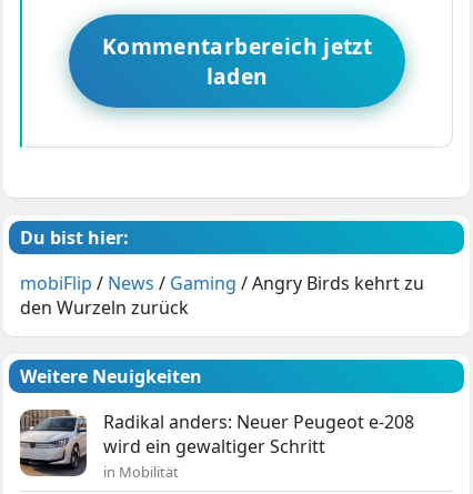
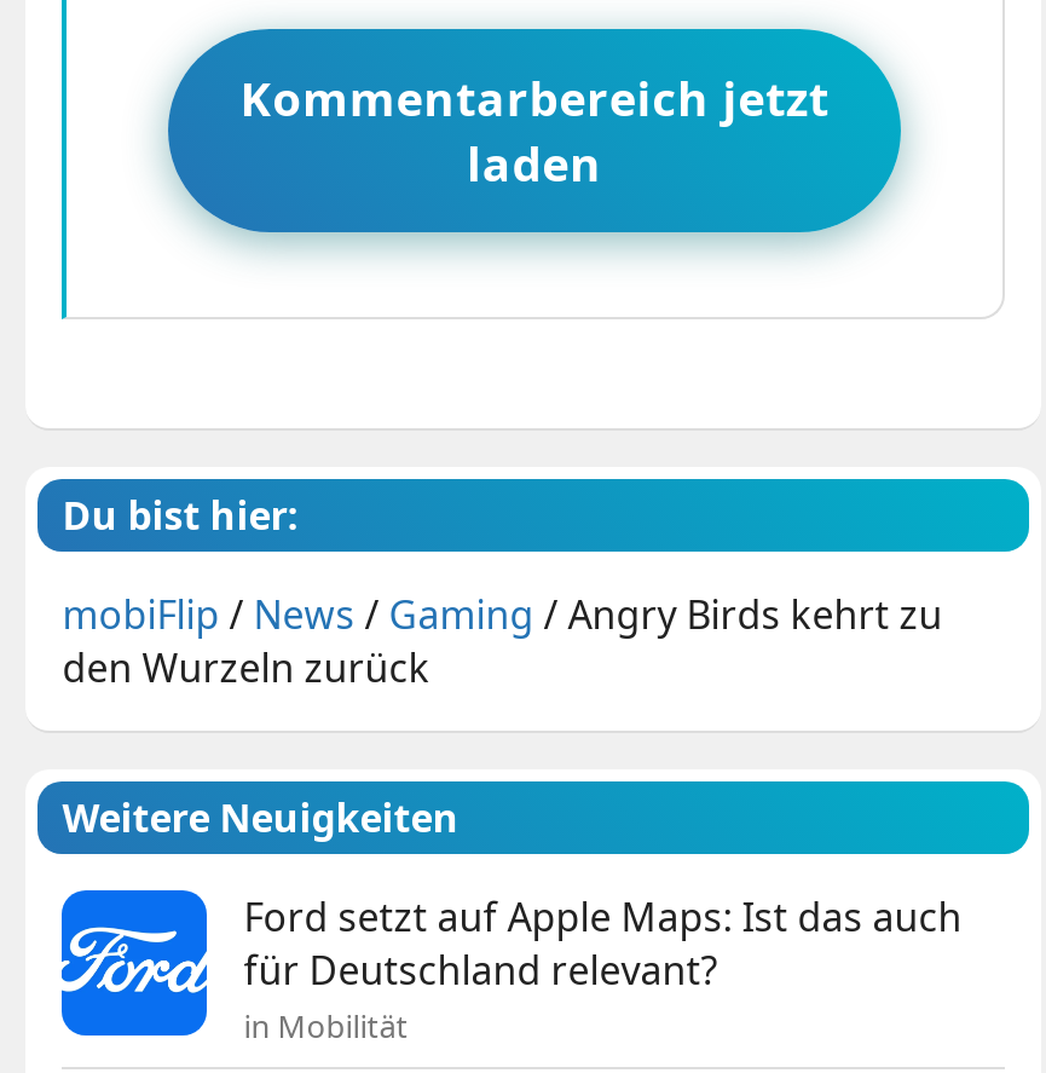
- [image]
- Radikal anders: Neuer Peugeot e-208
- wird ein gewaltiger Schritt
+ [image]
+ Ford setzt auf Apple Maps: Ist das auch
+ für Deutschland relevant?
